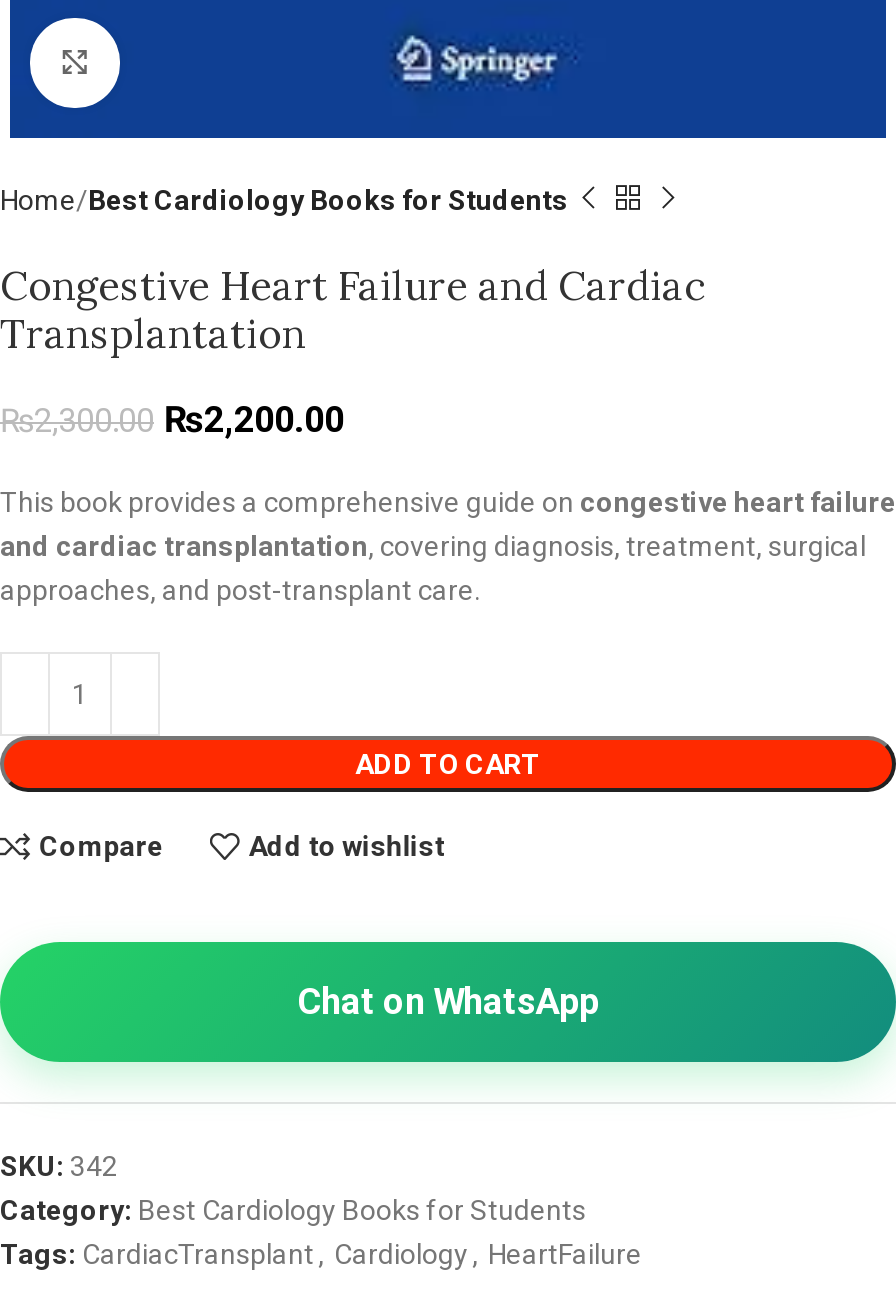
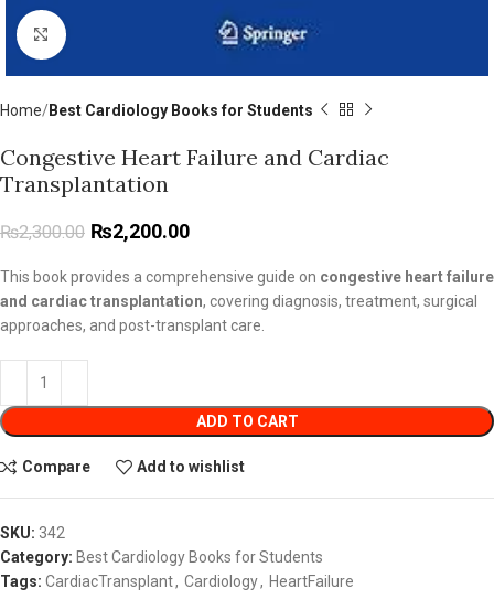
- Chat on WhatsApp
